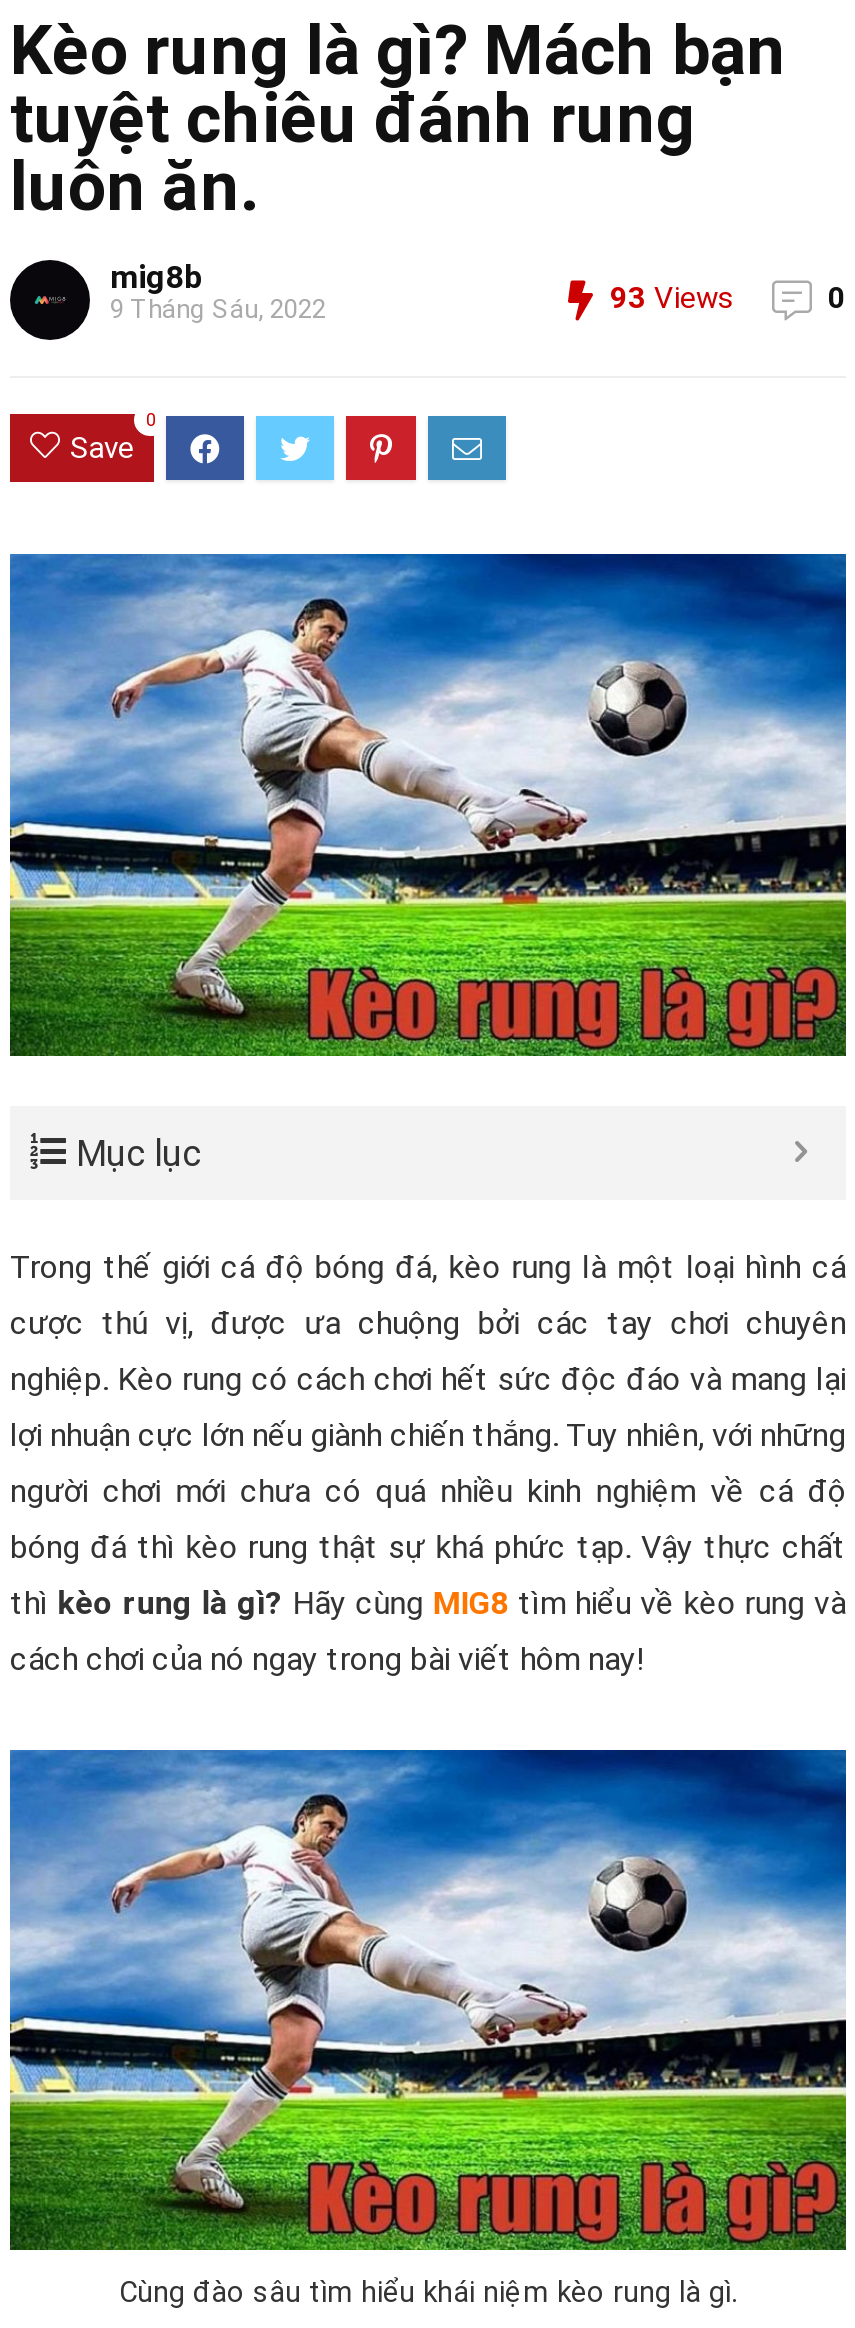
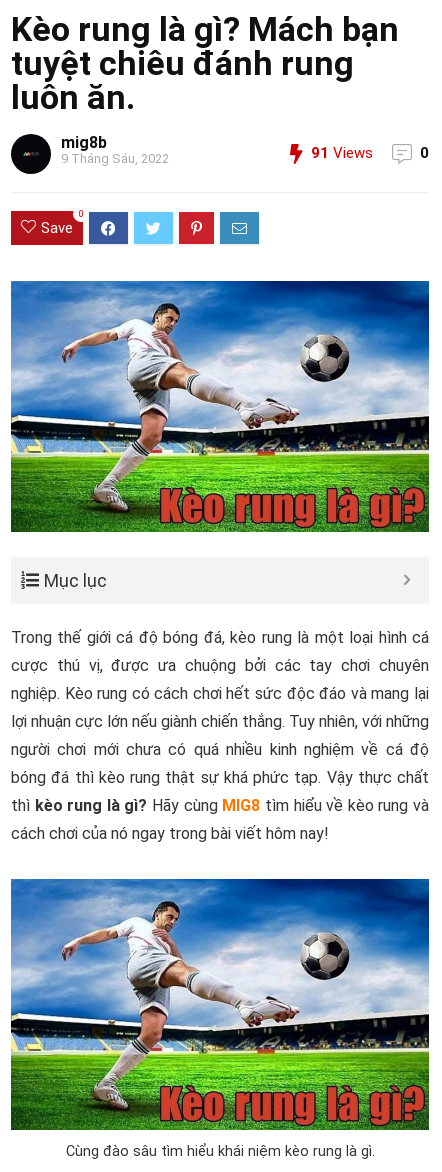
- 93 Views
+ 91 Views
